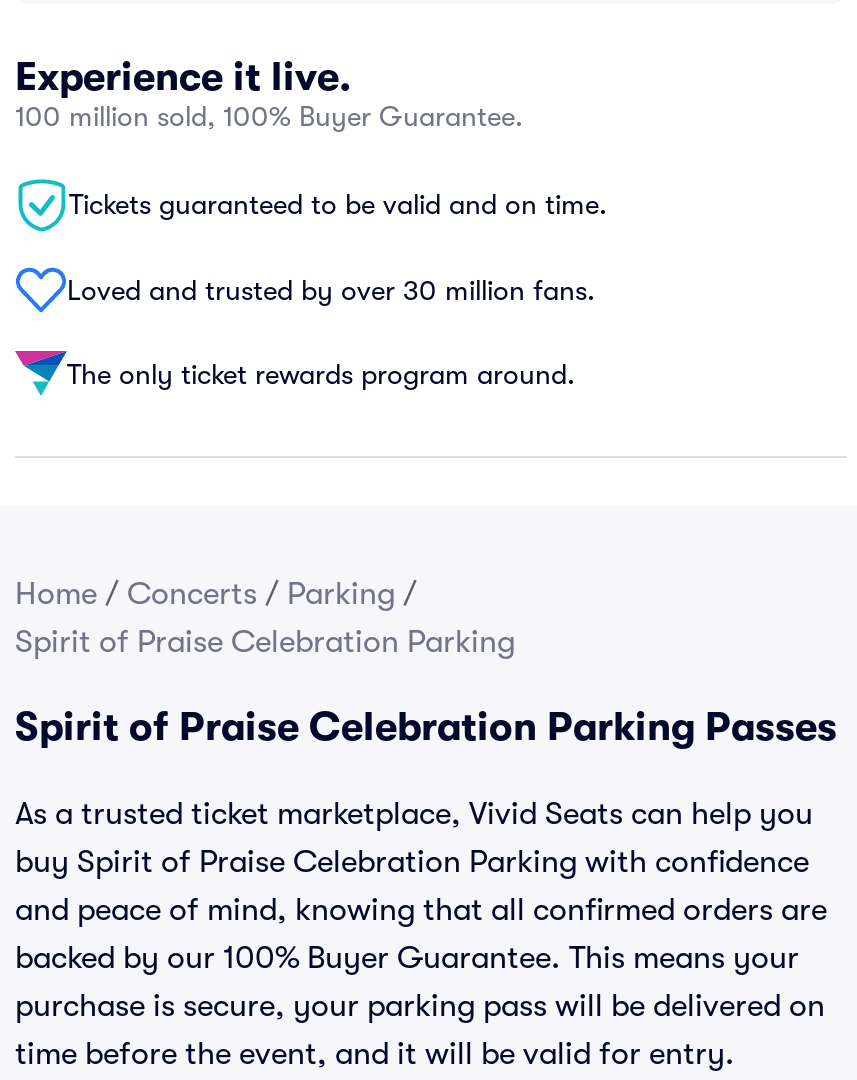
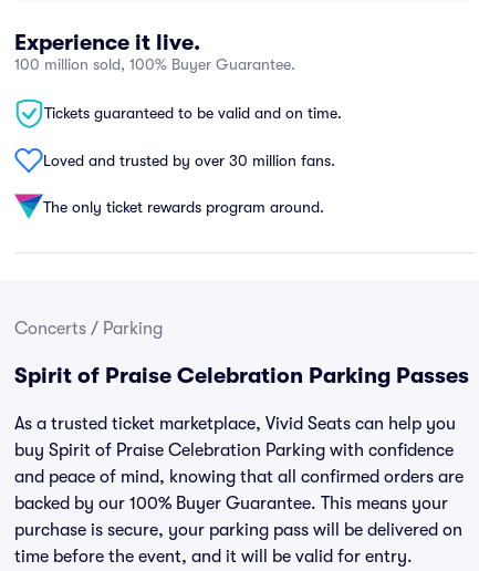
- Home / Concerts / Parking /
- Spirit of Praise Celebration Parking
+ Concerts / Parking
